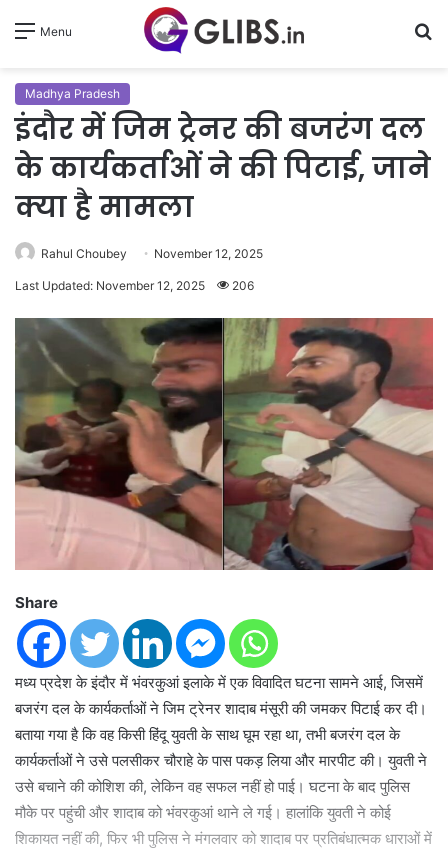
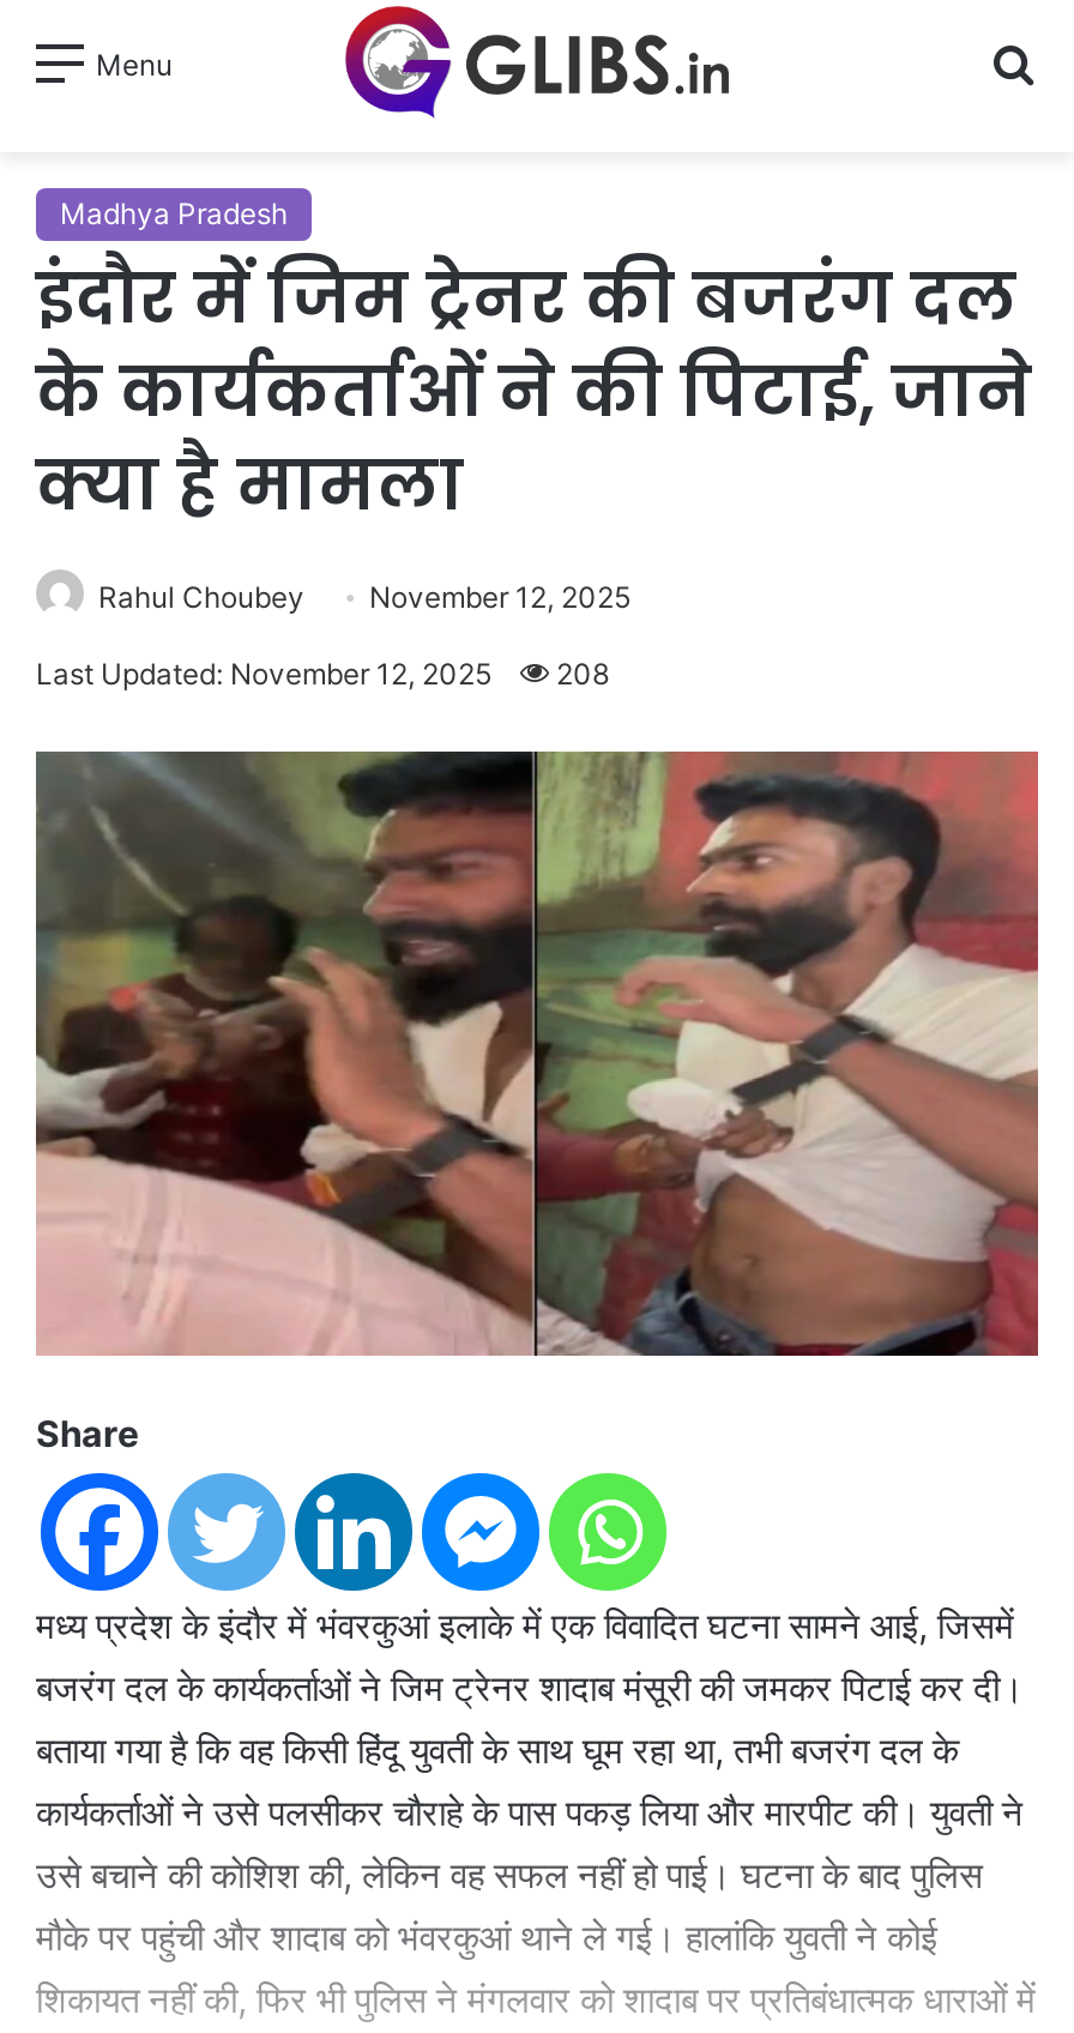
- Last Updated: November 12, 2025 206
+ Last Updated: November 12, 2025 208
